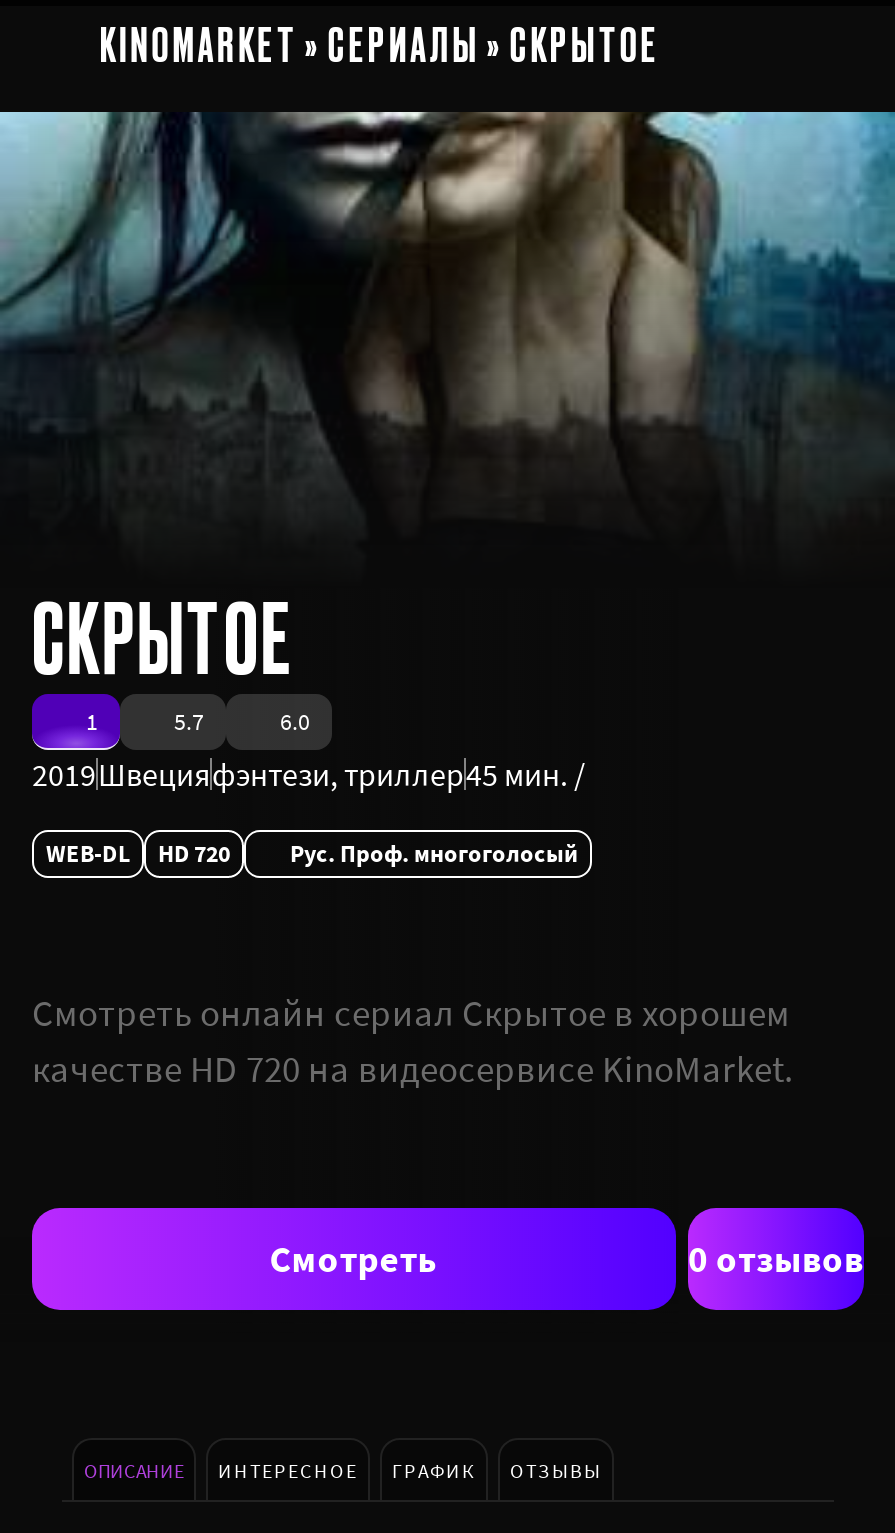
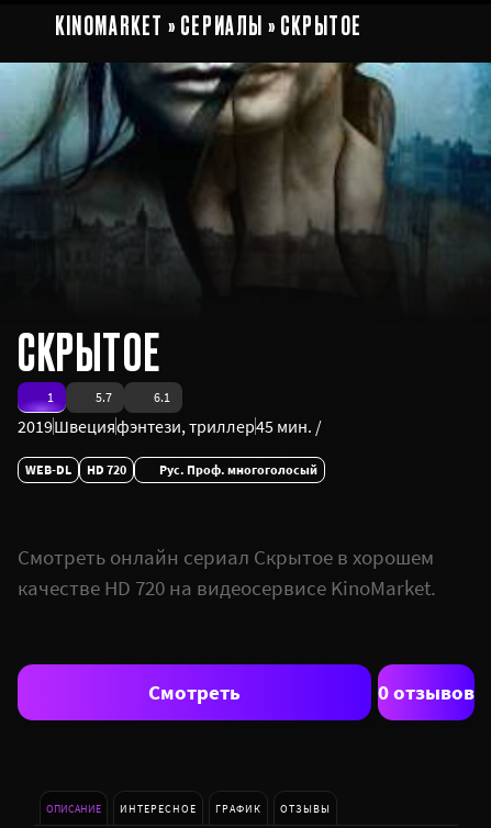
- 6.0
+ 6.1
